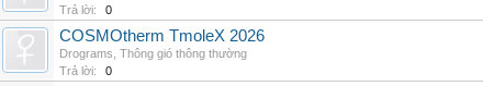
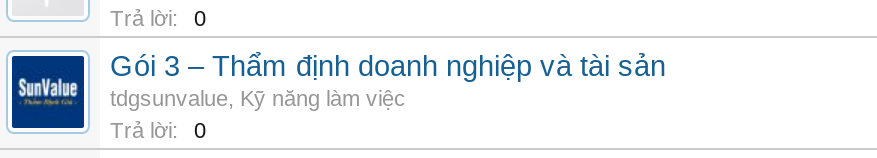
+ [image]

- COSMOtherm TmoleX 2026
- Drograms, Thông gió thông thường
+ Gói 3 – Thẩm định doanh nghiệp và tài sản
+ tdgsunvalue, Kỹ năng làm việc
